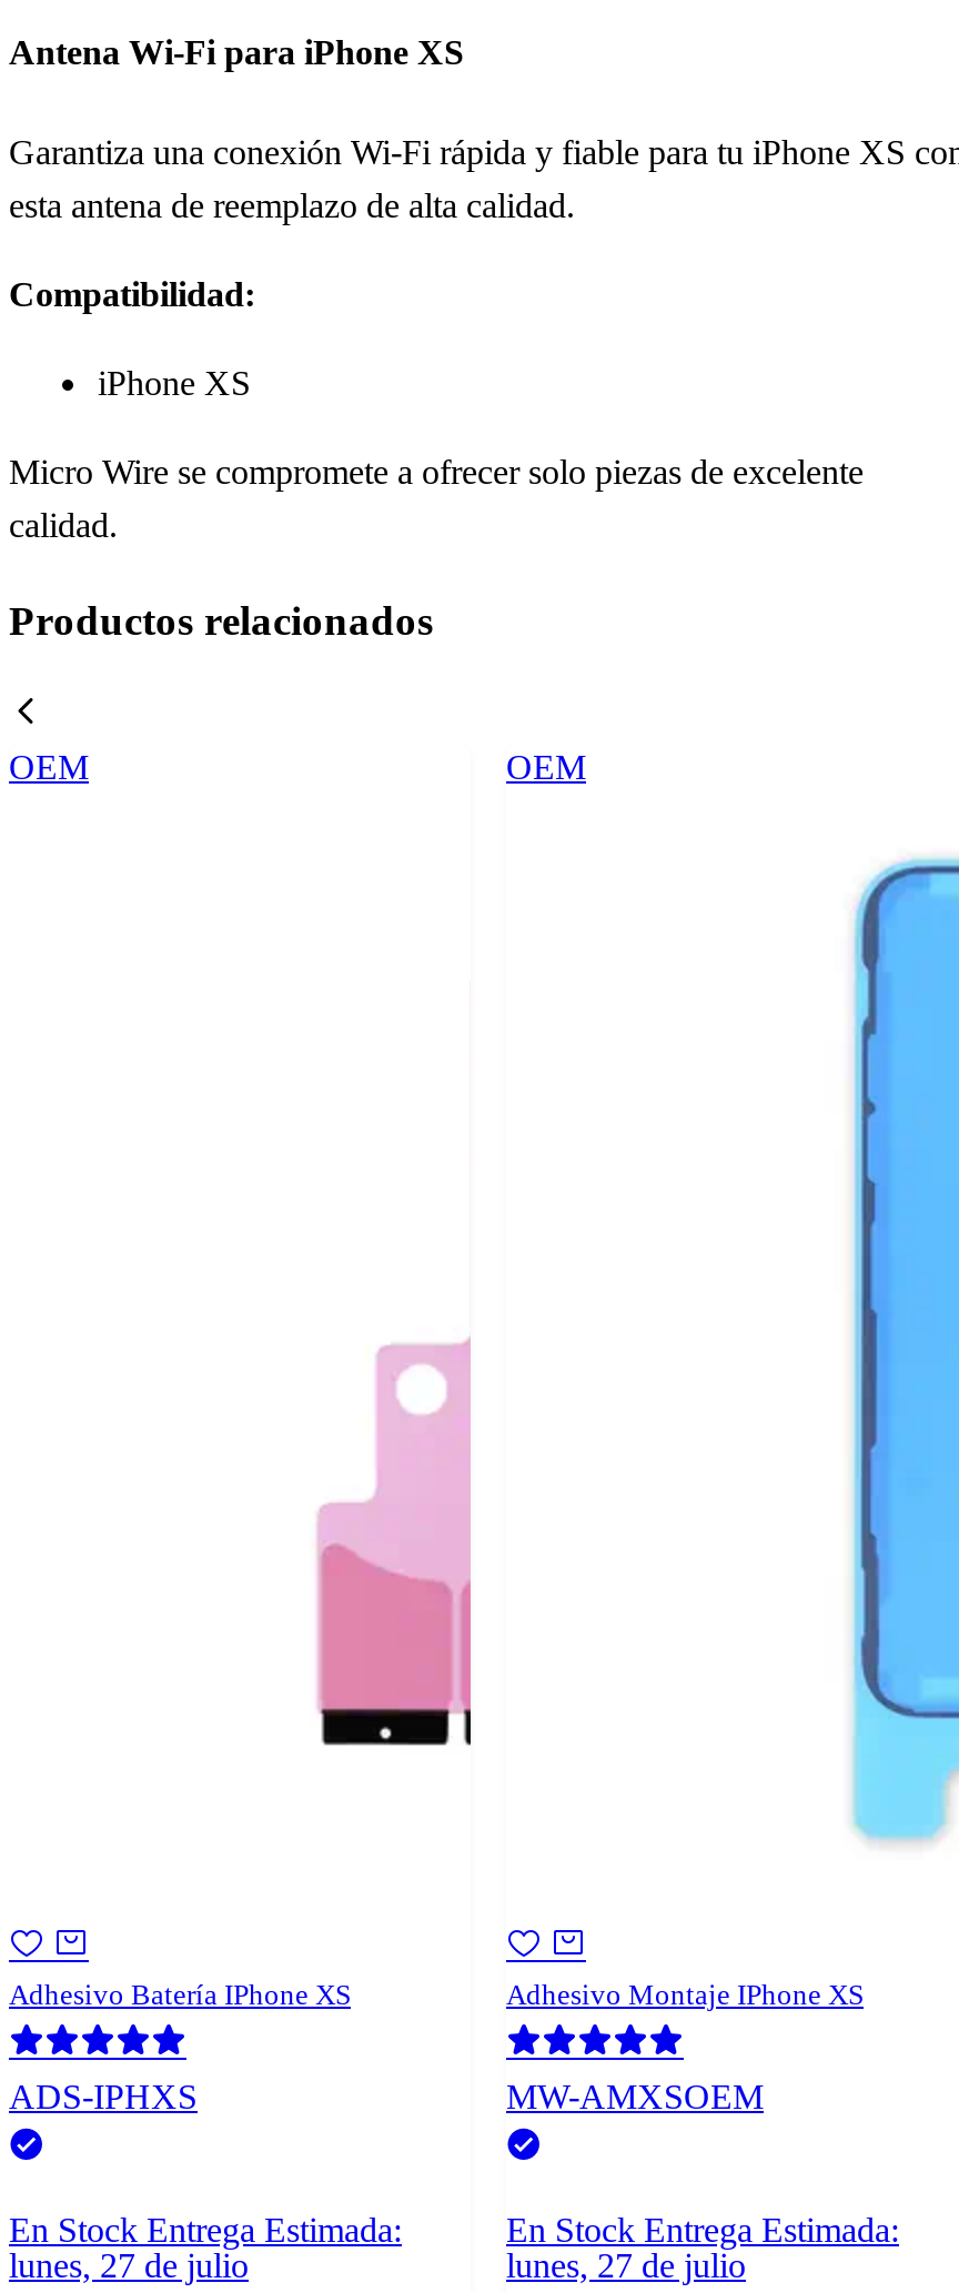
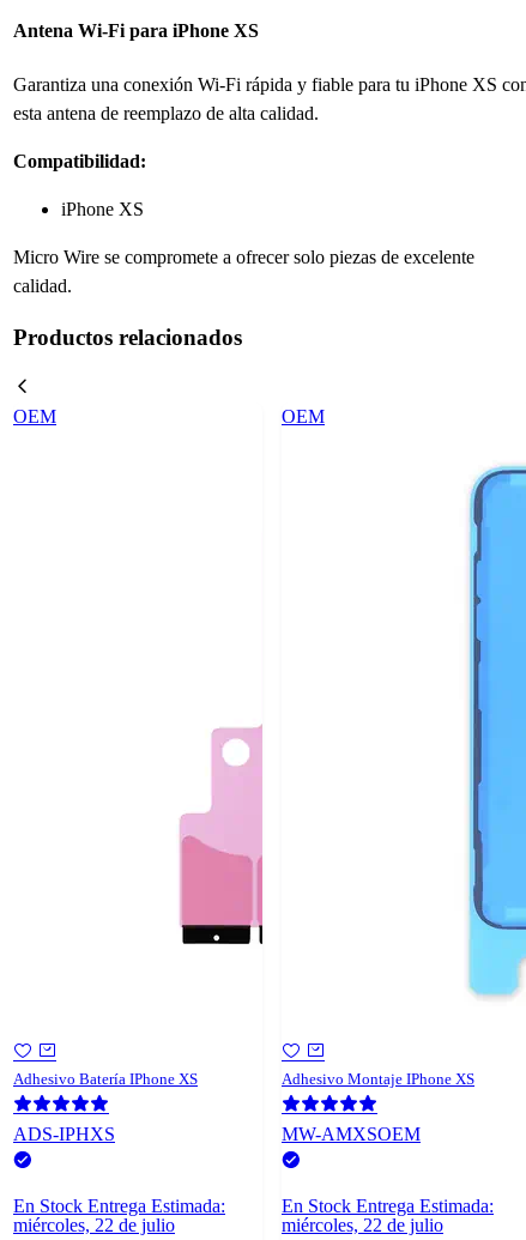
- lunes, 27 de julio
+ miércoles, 22 de julio

- lunes, 27 de julio
+ miércoles, 22 de julio
